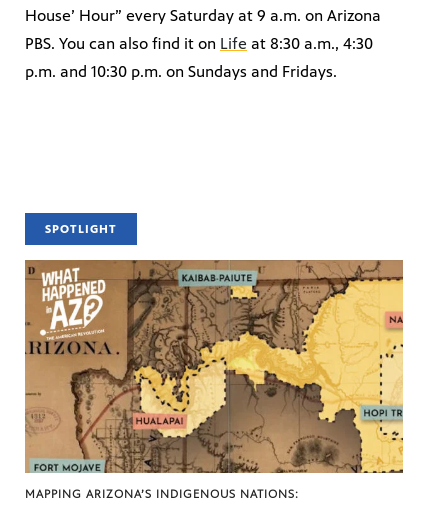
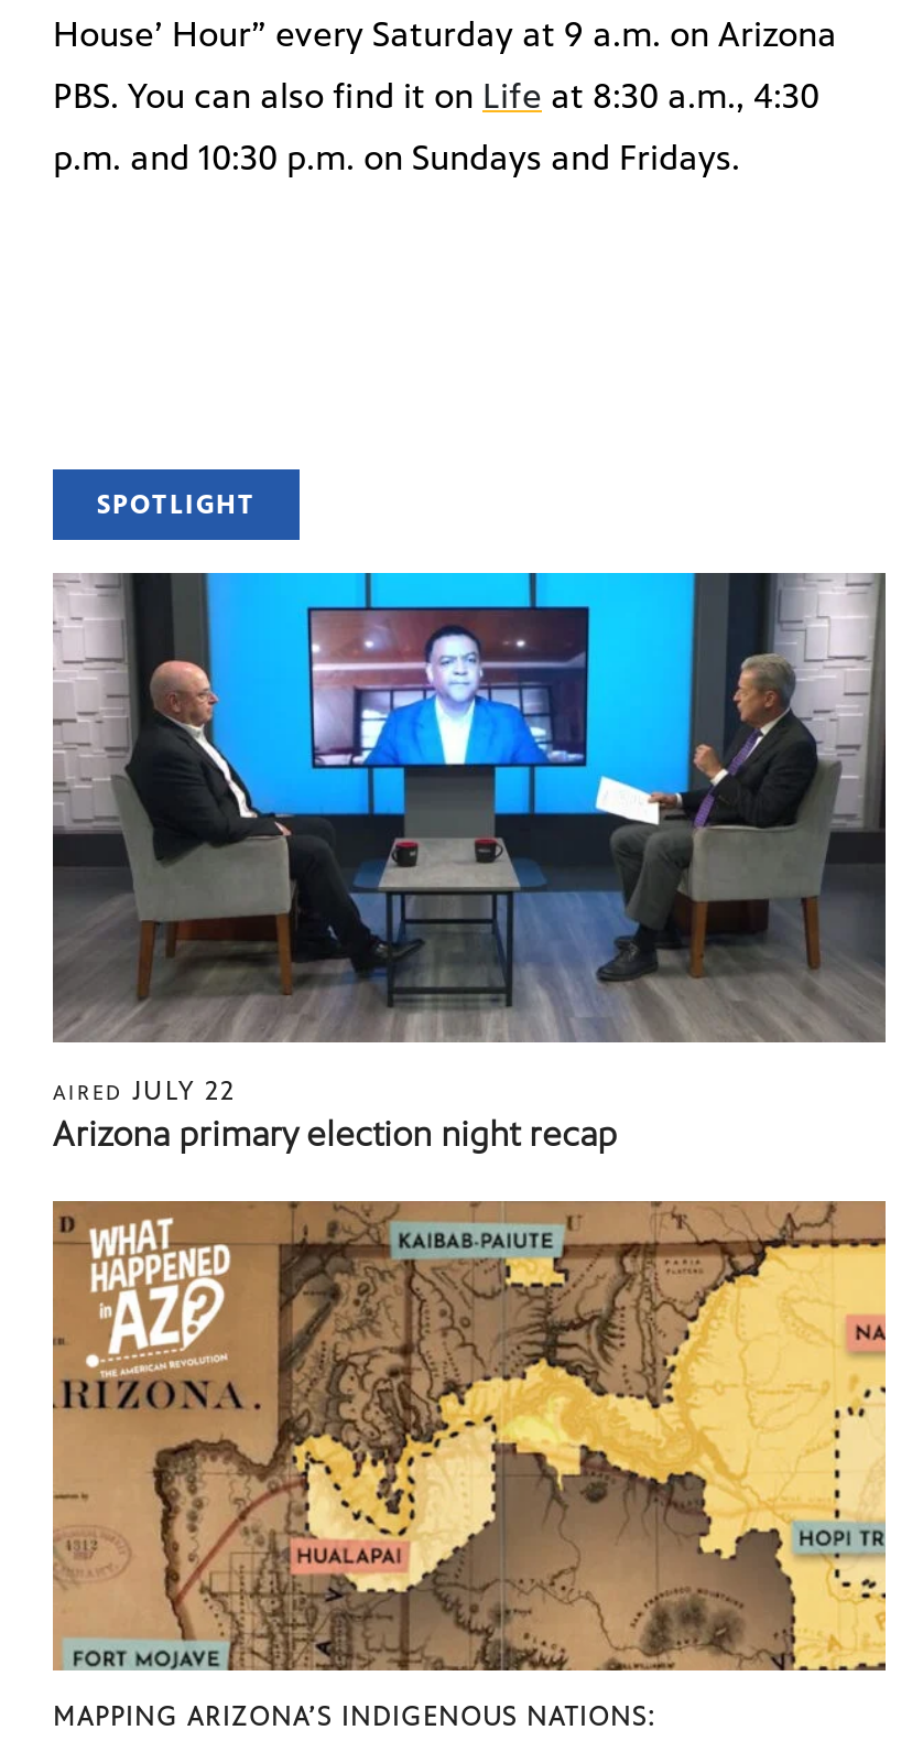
+ [image]
+ AIRED JULY 22
+ Arizona primary election night recap
